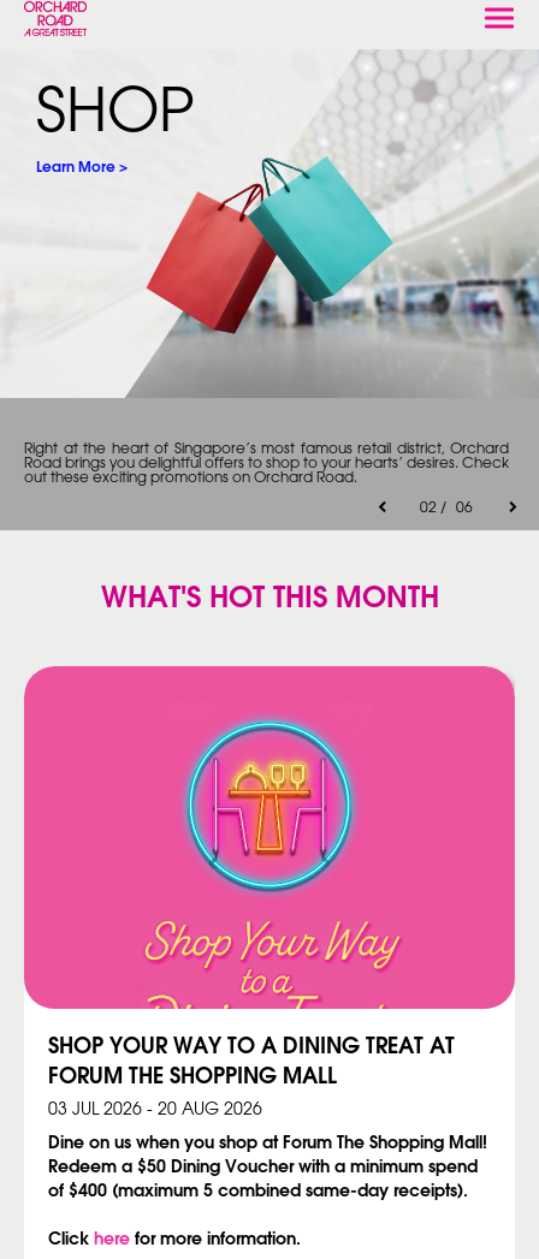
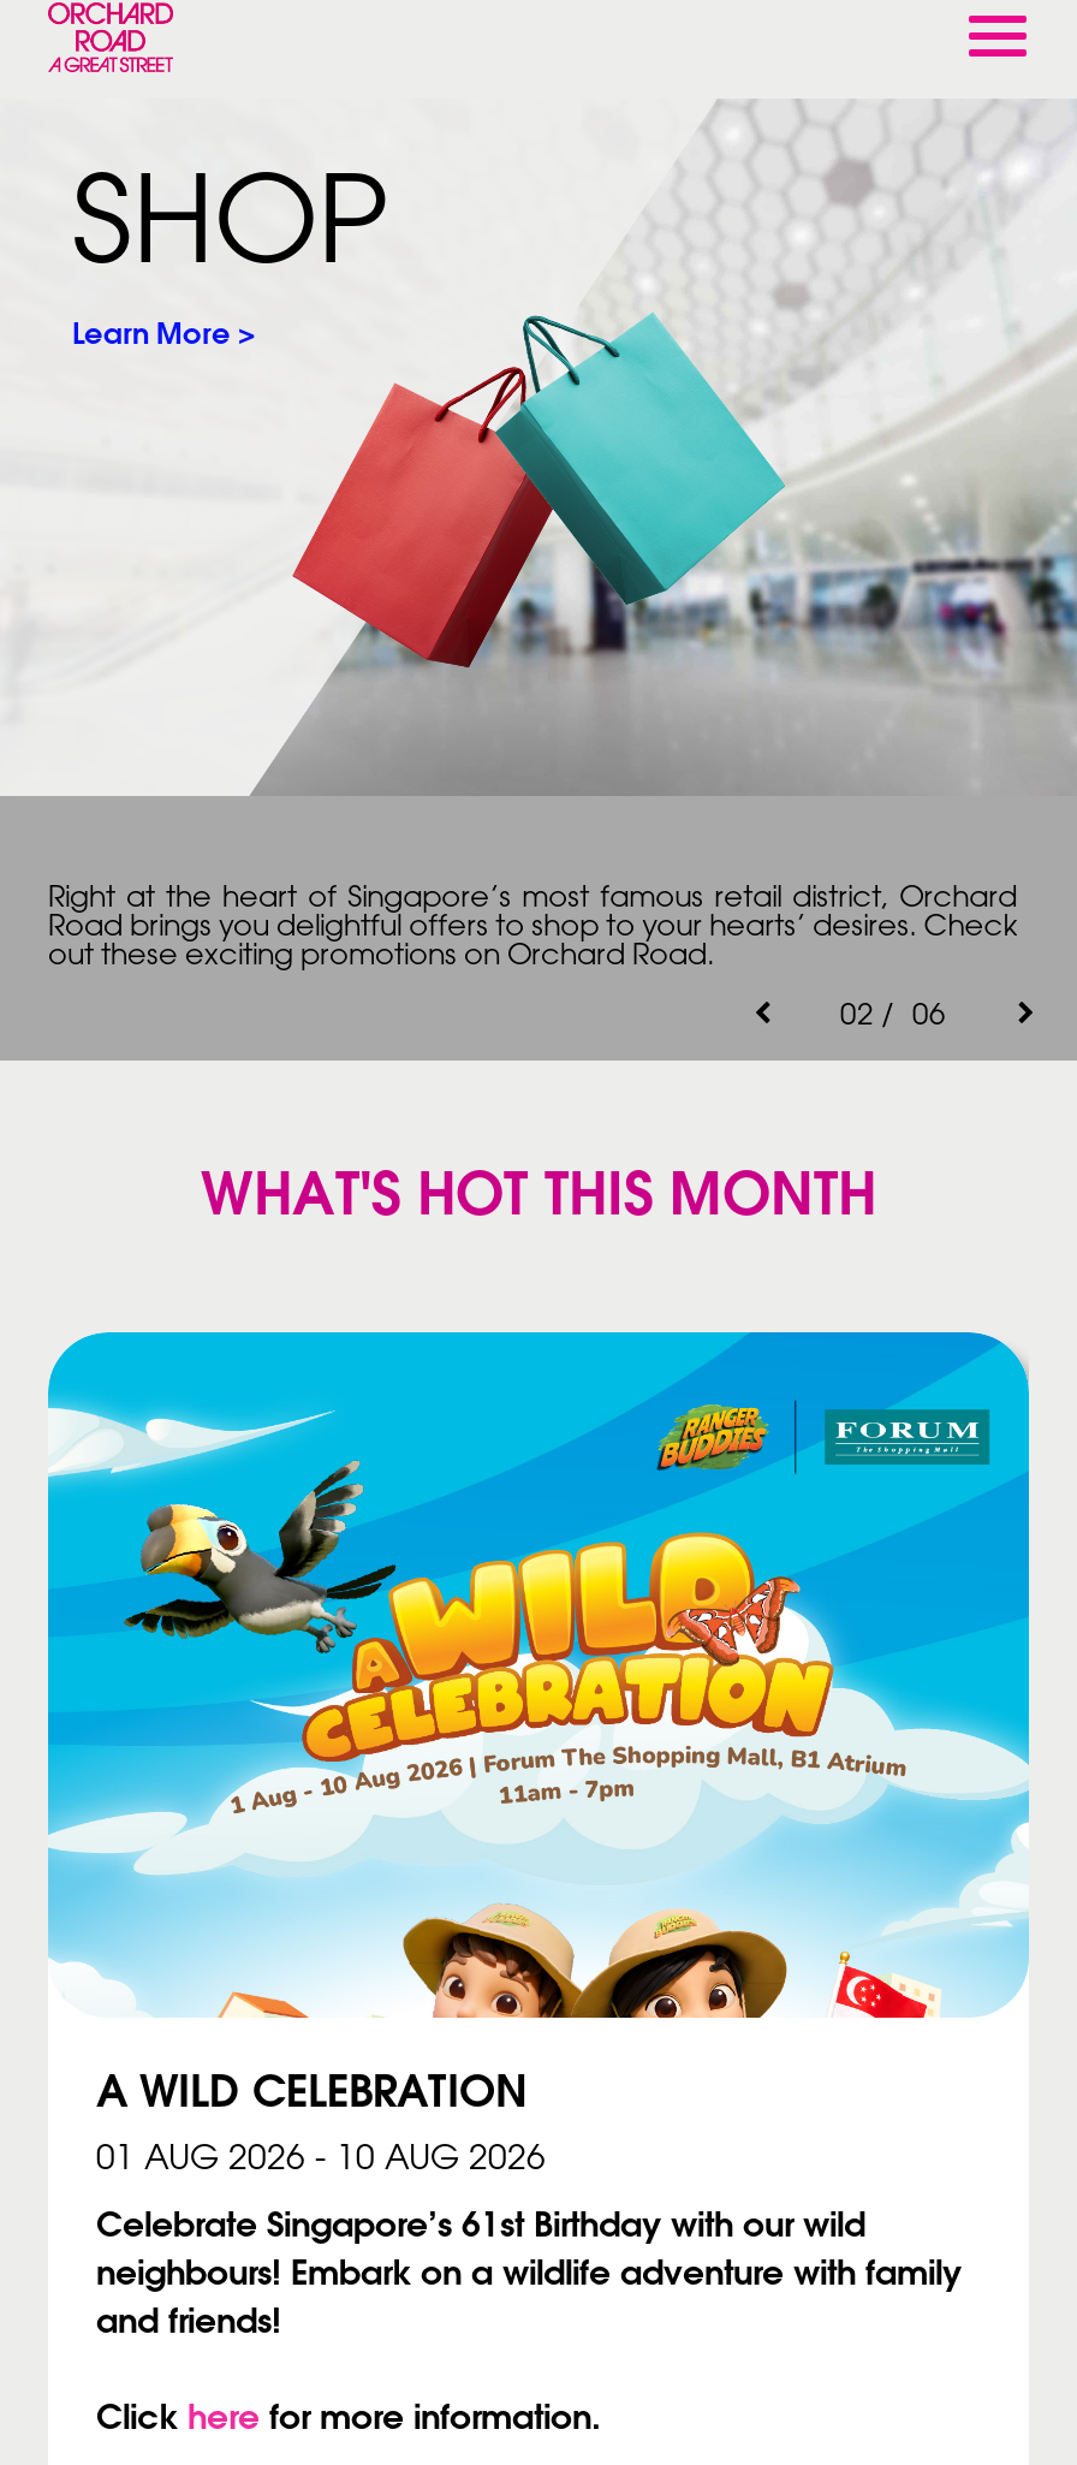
- [image]
- SHOP YOUR WAY TO A DINING TREAT AT
- FORUM THE SHOPPING MALL
- 03 JUL 2026 - 20 AUG 2026
- Dine on us when you shop at Forum The Shopping Mall!
- Redeem a $50 Dining Voucher with a minimum spend
- of $400 (maximum 5 combined same-day receipts).
+ [image]
+ A WILD CELEBRATION
+ 01 AUG 2026 - 10 AUG 2026
+ Celebrate Singapore’s 61st Birthday with our wild
+ neighbours! Embark on a wildlife adventure with family
+ and friends!
